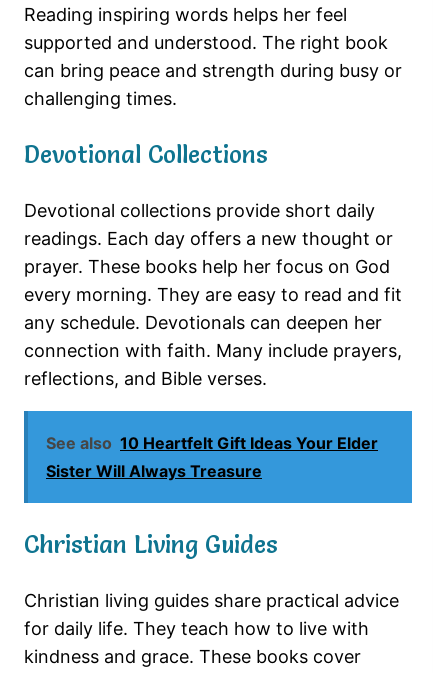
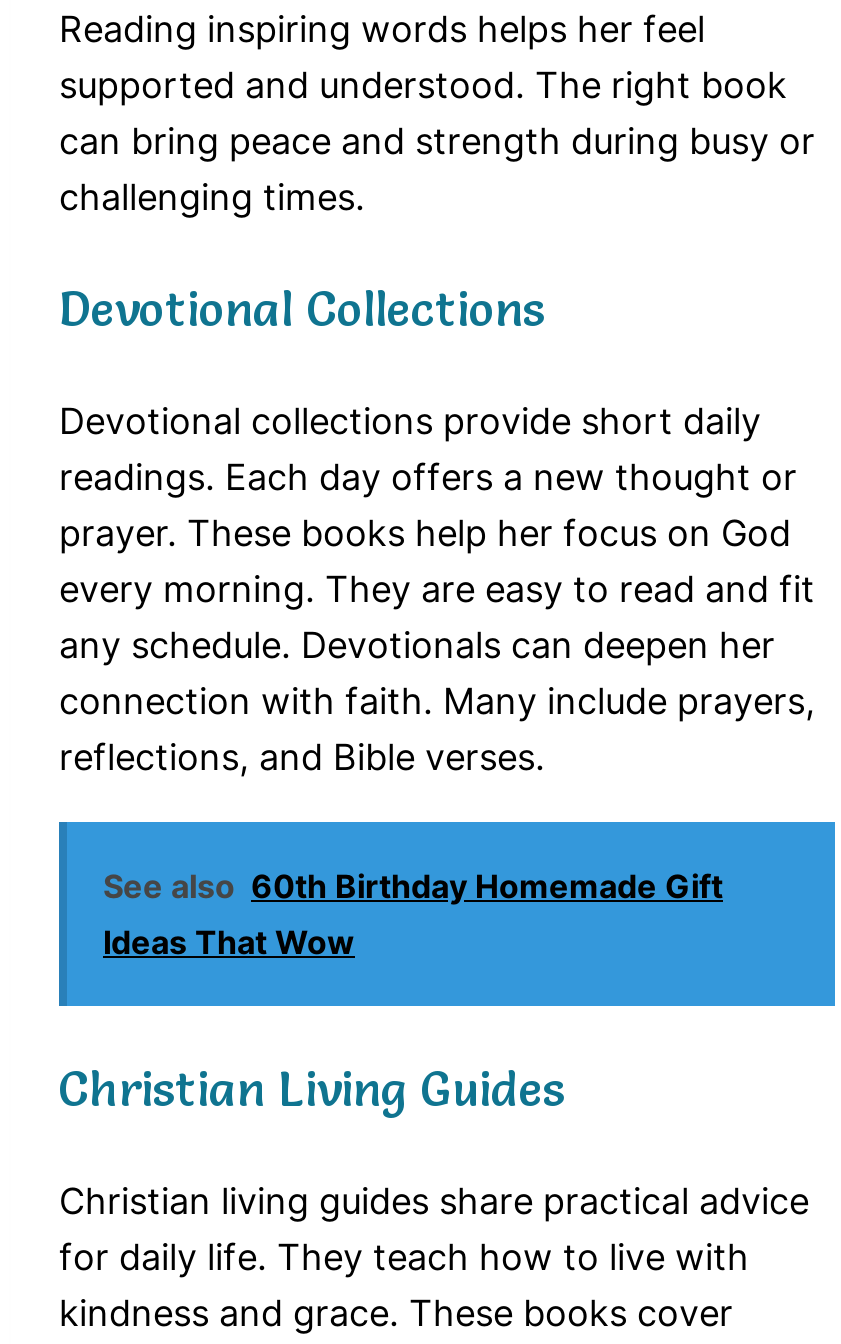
- See also 10 Heartfelt Gift Ideas Your Elder
- Sister Will Always Treasure
+ See also 60th Birthday Homemade Gift
+ Ideas That Wow
